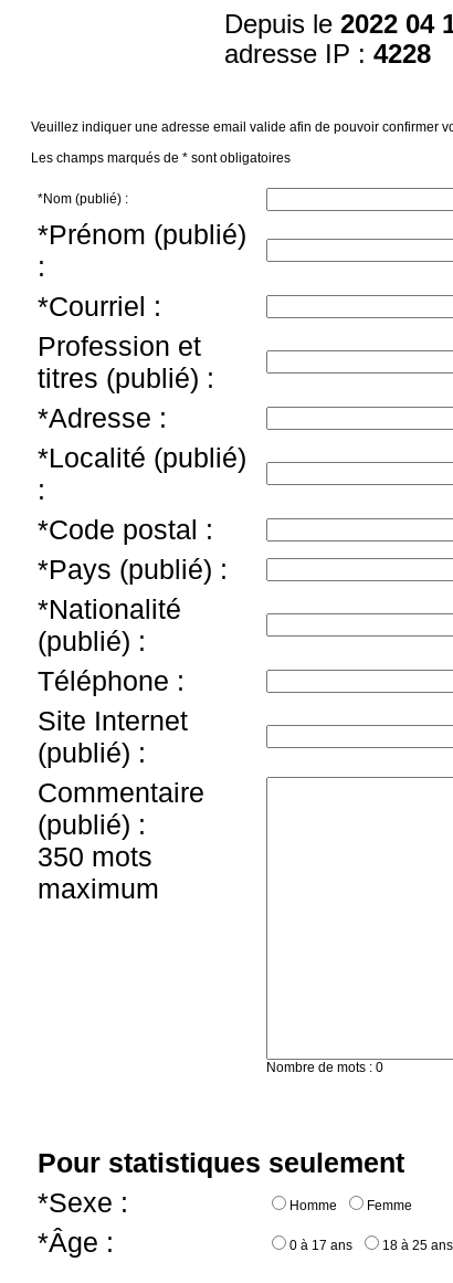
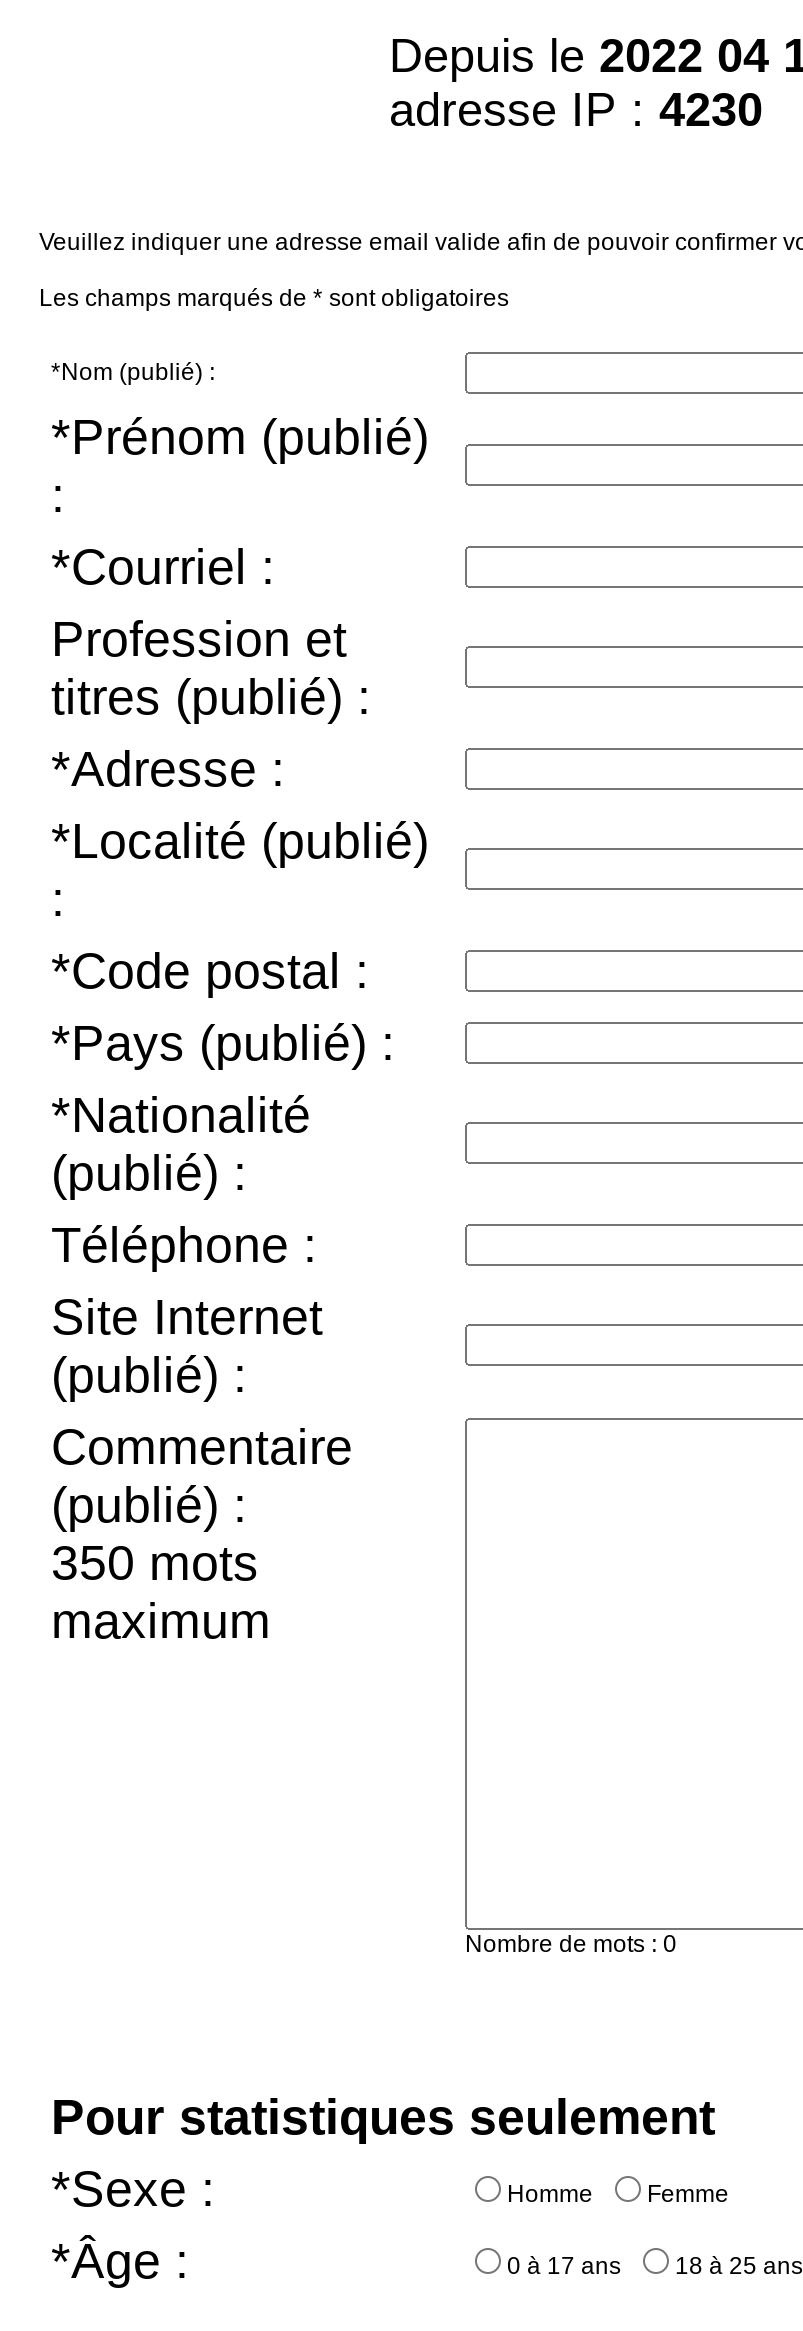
- adresse IP : 4228
+ adresse IP : 4230
